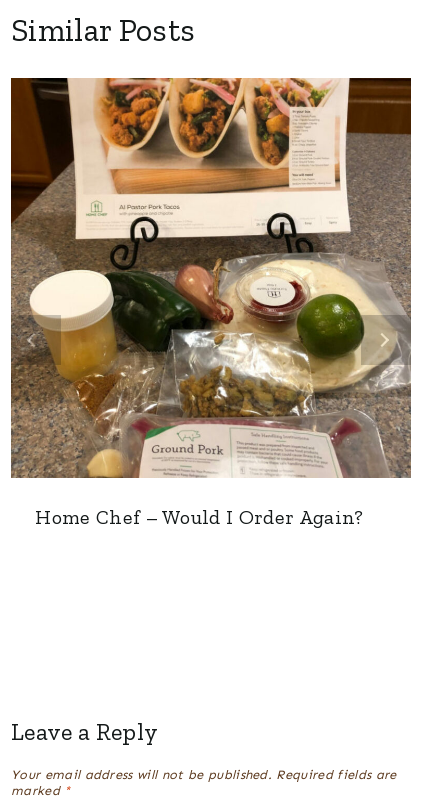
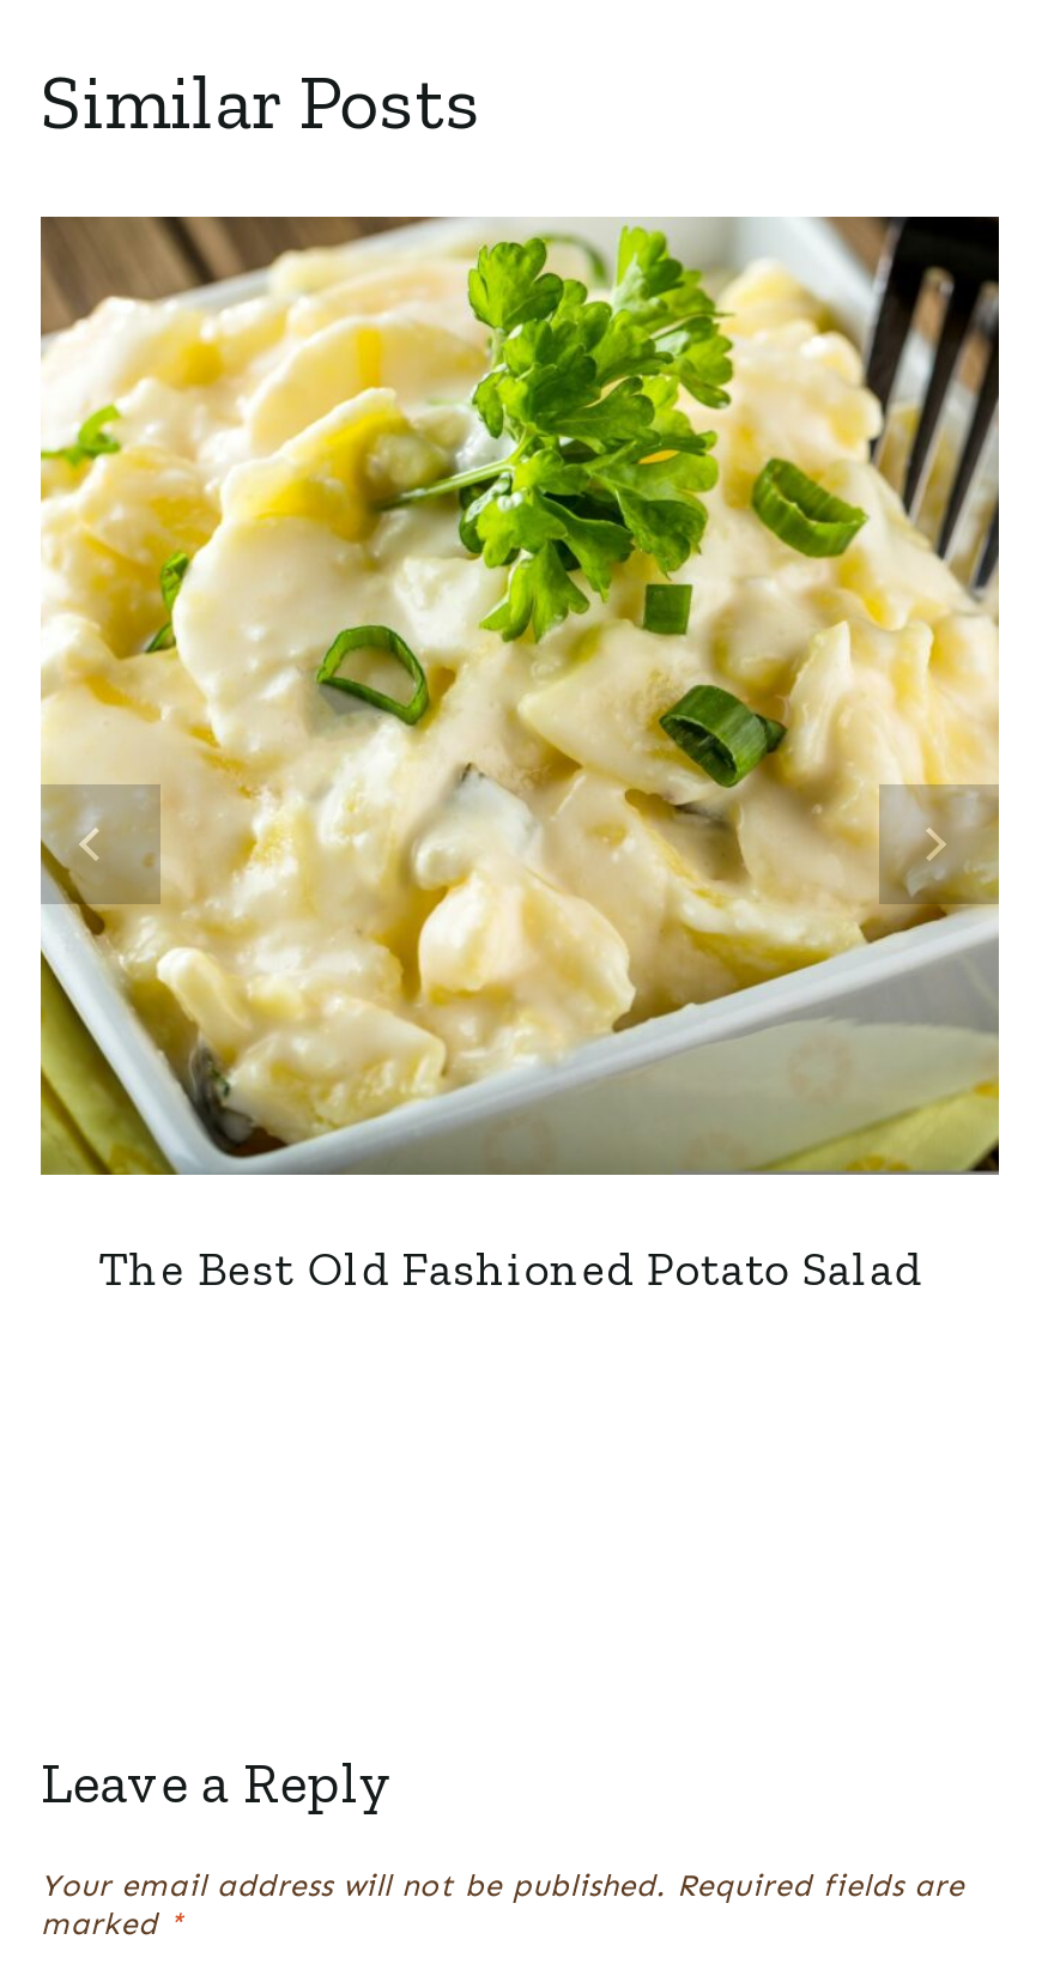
- [image]
- Home Chef – Would I Order Again?
+ [image]
+ The Best Old Fashioned Potato Salad
